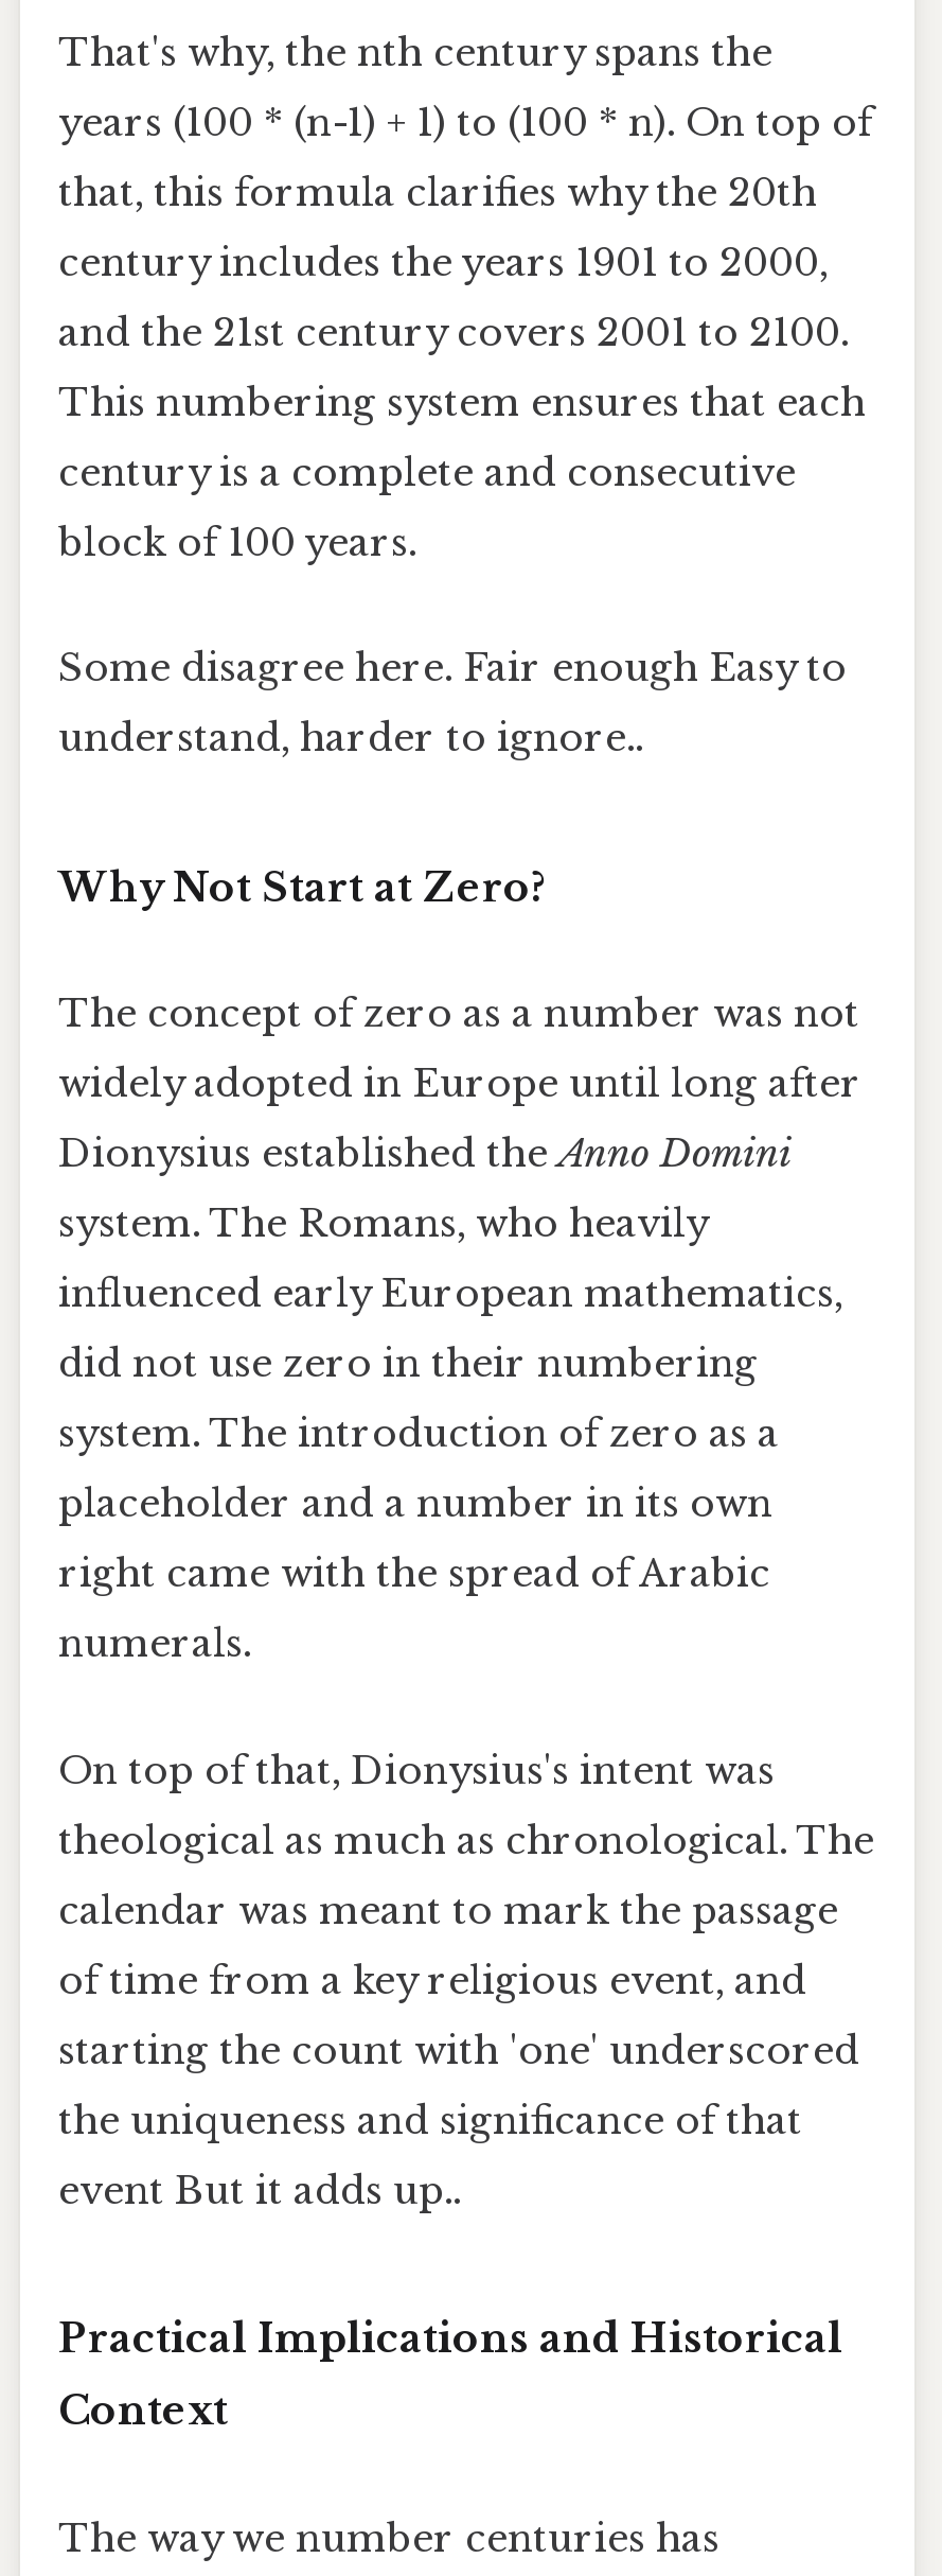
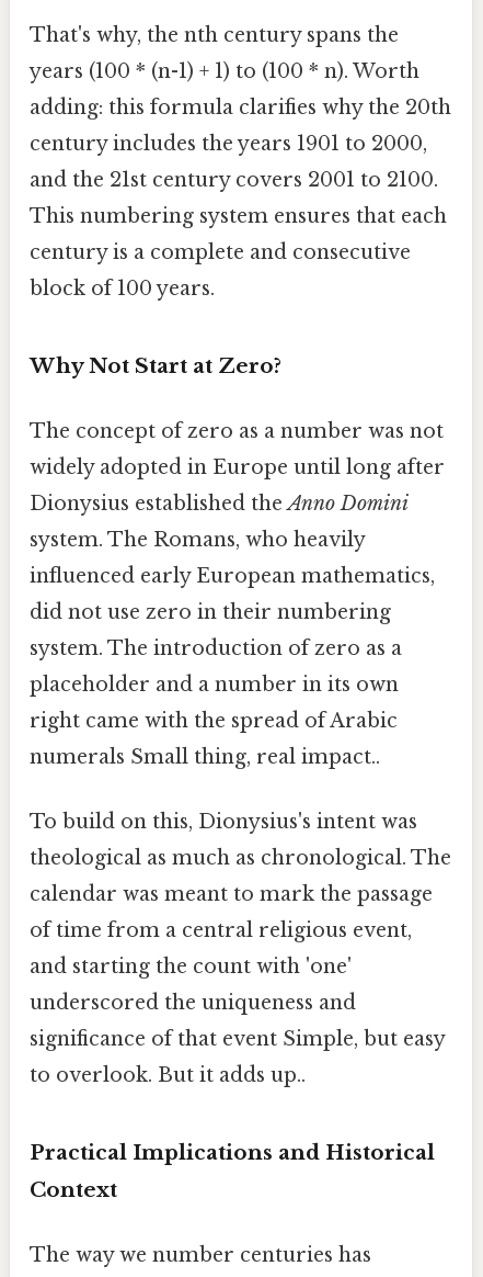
- years (100 * (n-1) + 1) to (100 * n). On top of
+ years (100 * (n-1) + 1) to (100 * n). Worth

- that, this formula clarifies why the 20th
+ adding: this formula clarifies why the 20th

- Some disagree here. Fair enough Easy to
- understand, harder to ignore..

moved up: Why Not Start at Zero? | The concept of zero as a number was not | widely adopted in Europe until long after | ... | placeholder and a number in its own | right came with the spread of Arabic

- numerals.
+ numerals Small thing, real impact..

- On top of that, Dionysius's intent was
+ To build on this, Dionysius's intent was

moved up: theological as much as chronological. The | calendar was meant to mark the passage

- of time from a key religious event, and
- starting the count with 'one' underscored
- the uniqueness and significance of that
- event But it adds up..
+ of time from a central religious event,
+ and starting the count with 'one'
+ underscored the uniqueness and
+ significance of that event Simple, but easy
+ to overlook. But it adds up..
